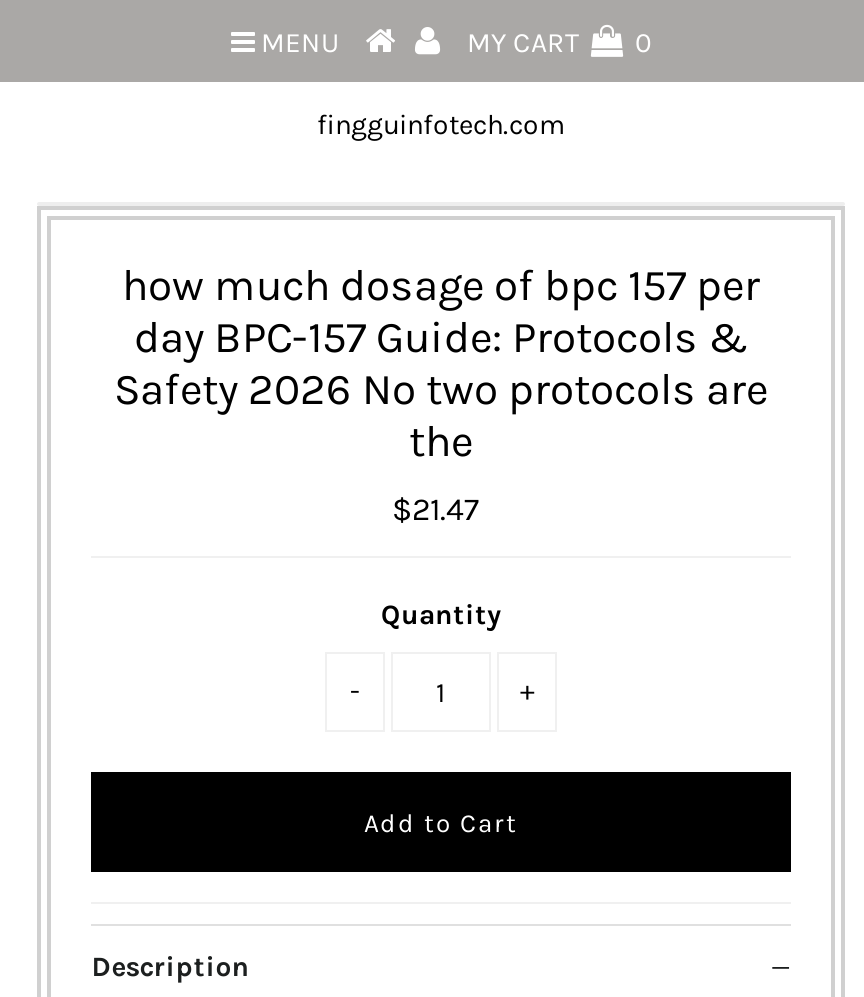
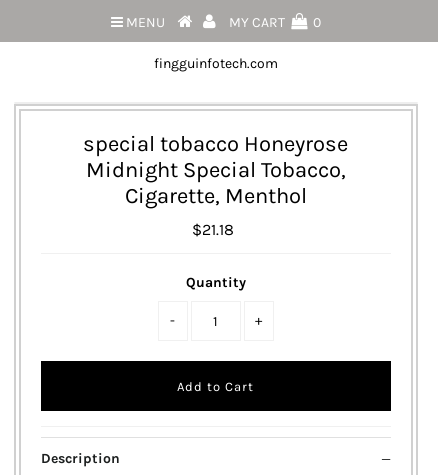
- how much dosage of bpc 157 per
- day BPC-157 Guide: Protocols &
- Safety 2026 No two protocols are
- the
- $21.47
+ special tobacco Honeyrose
+ Midnight Special Tobacco,
+ Cigarette, Menthol
+ $21.18
